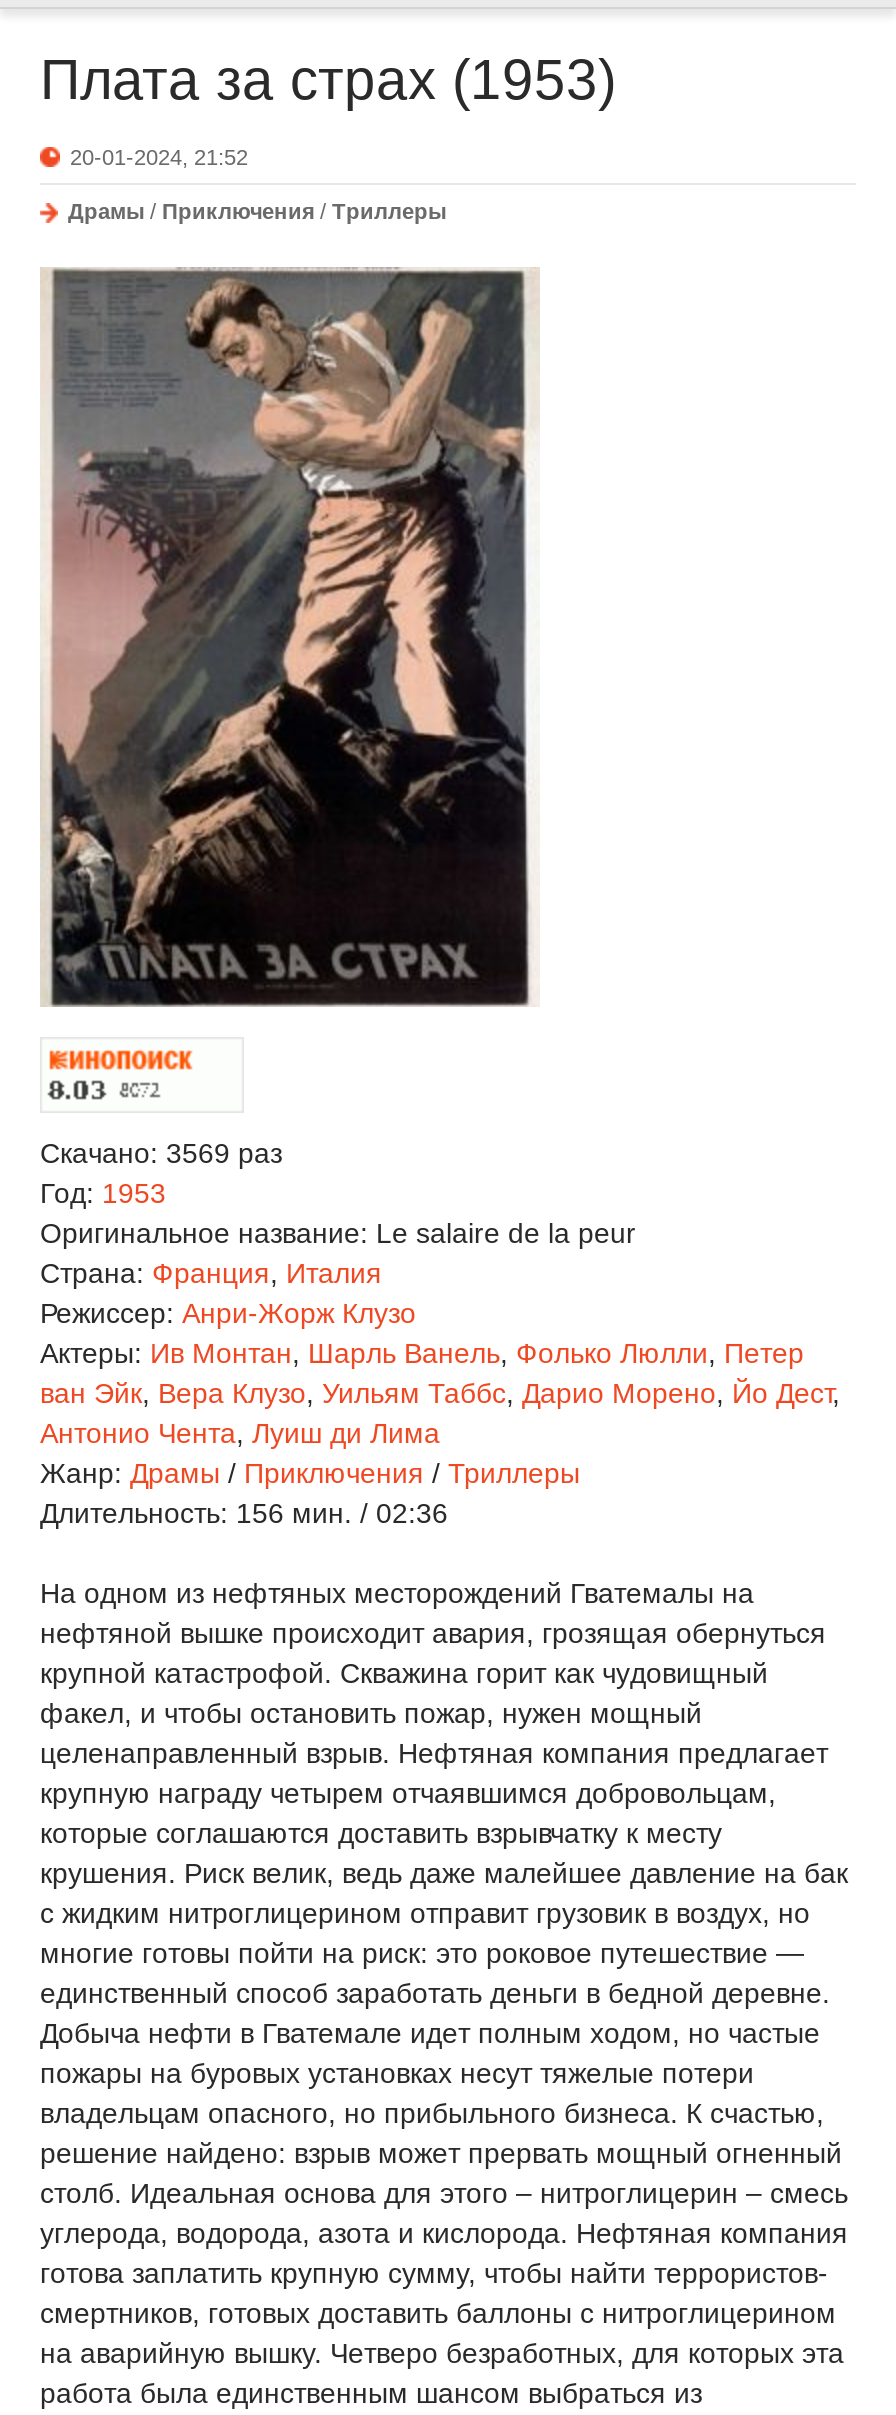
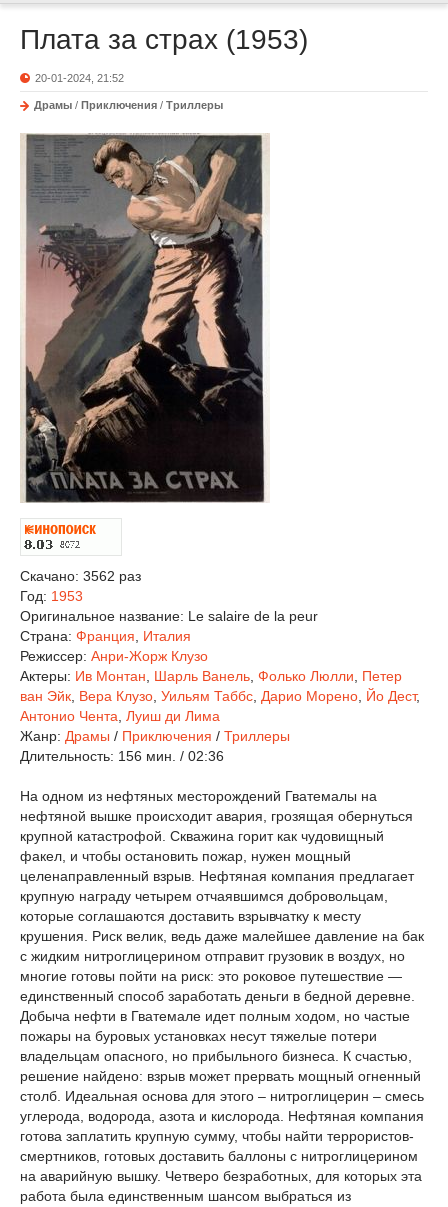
- Скачано: 3569 раз
+ Скачано: 3562 раз
